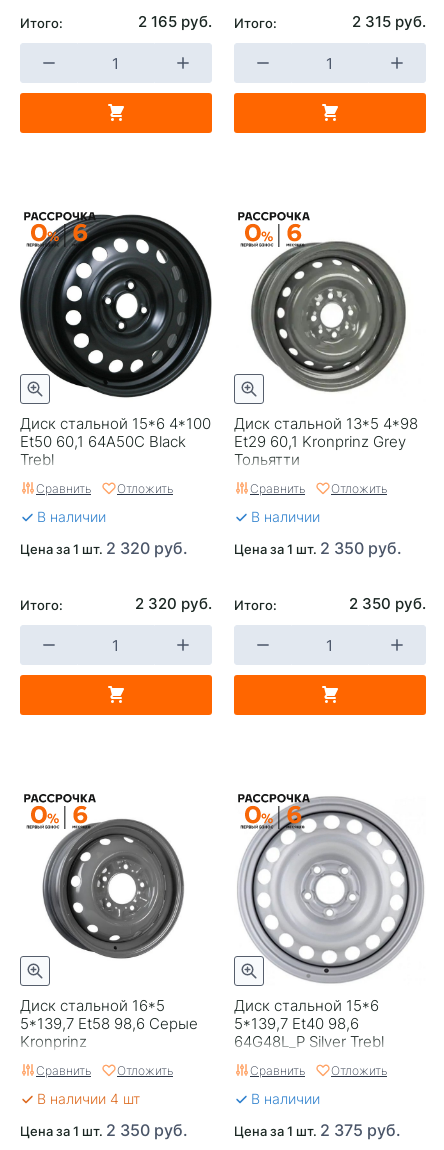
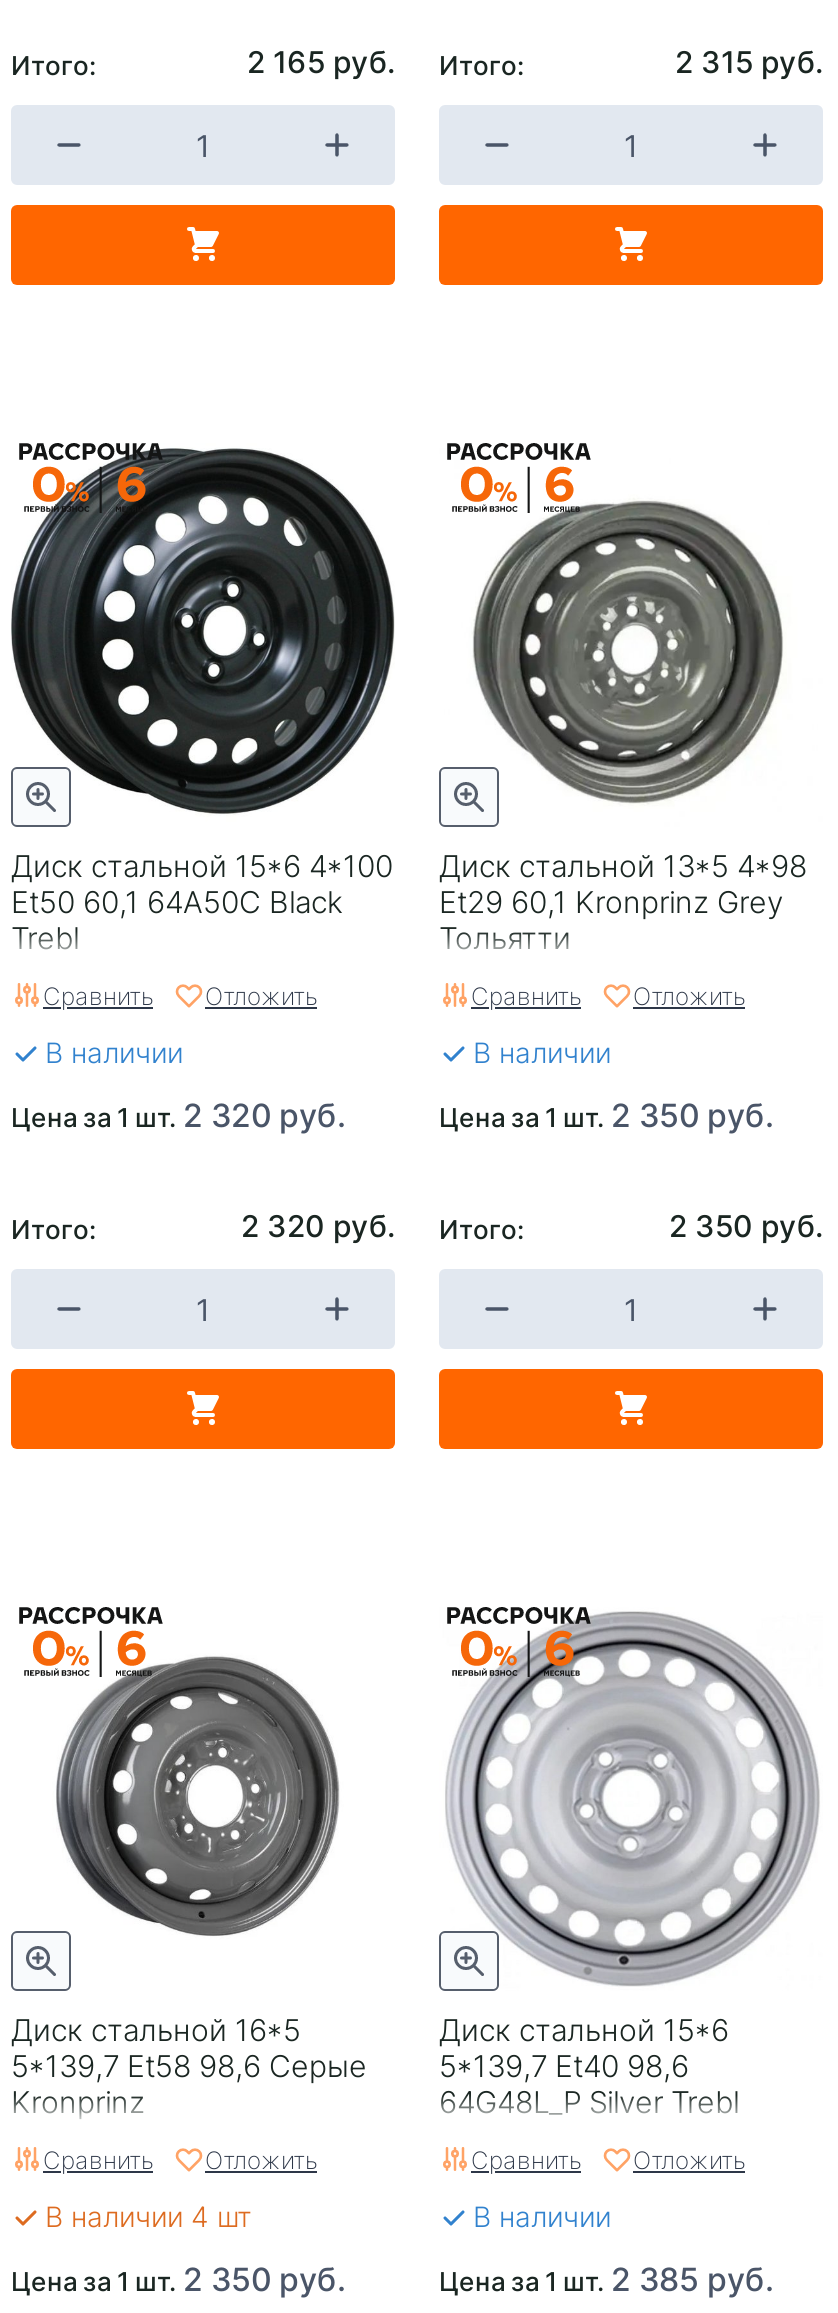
- Цена за 1 шт. 2 375 руб.
+ Цена за 1 шт. 2 385 руб.
